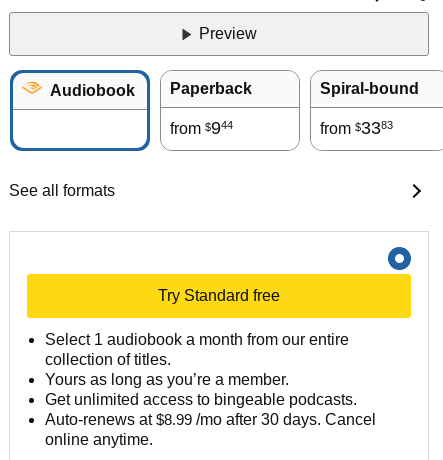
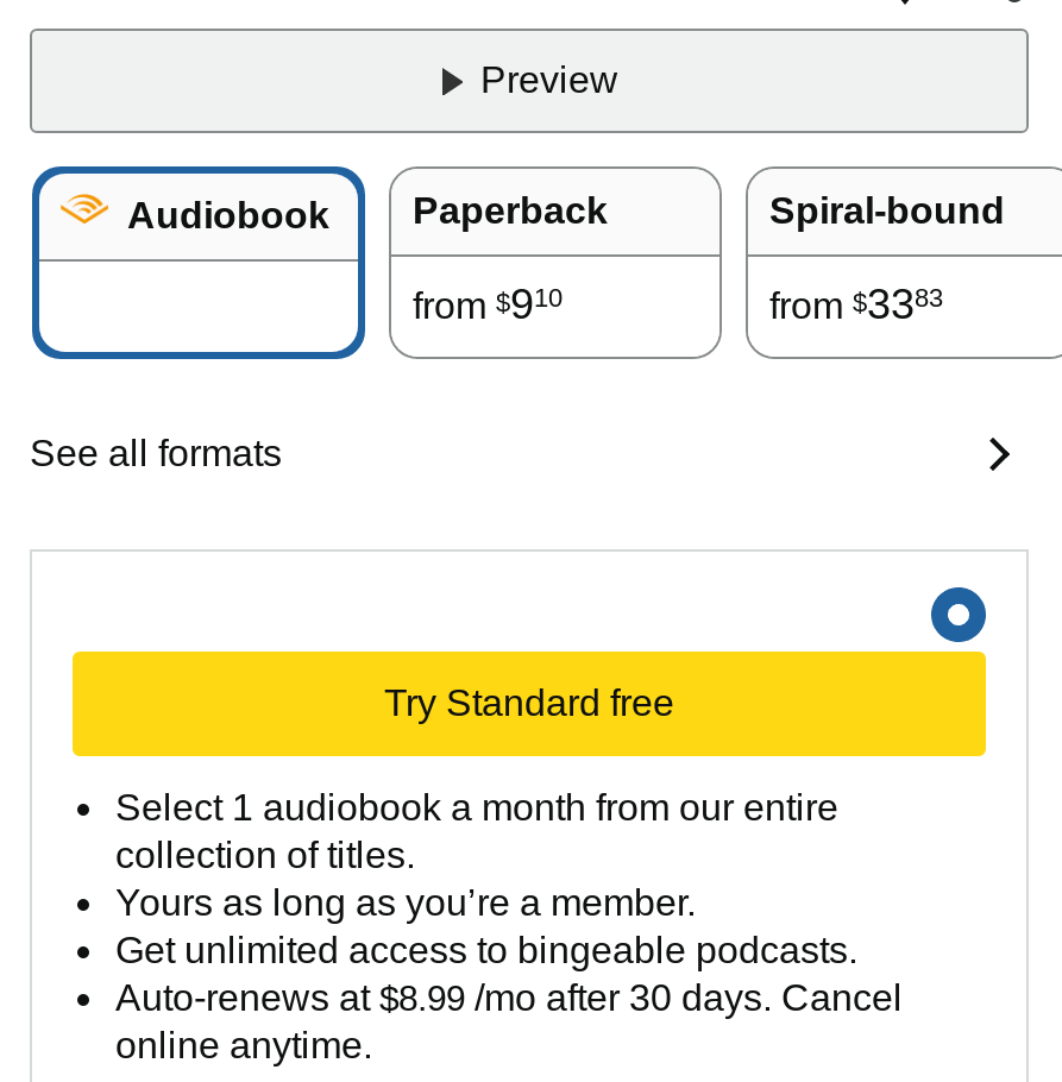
- from $944
+ from $910
